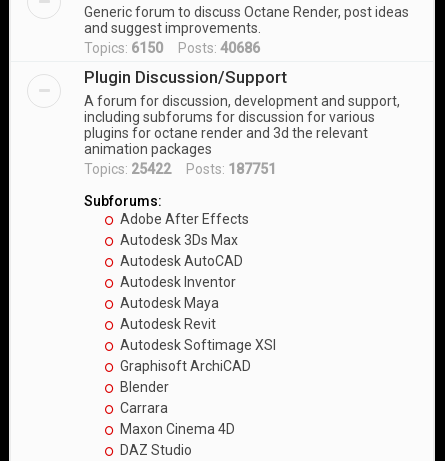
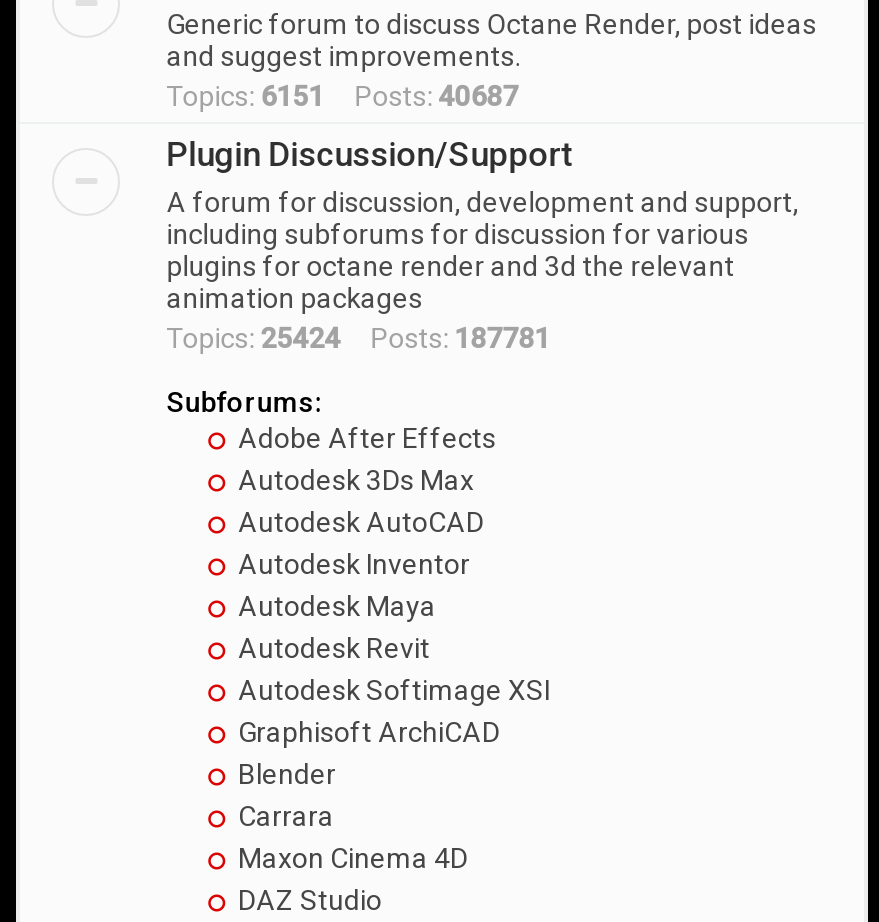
- Topics: 6150 Posts: 40686
+ Topics: 6151 Posts: 40687

- Topics: 25422 Posts: 187751
+ Topics: 25424 Posts: 187781
